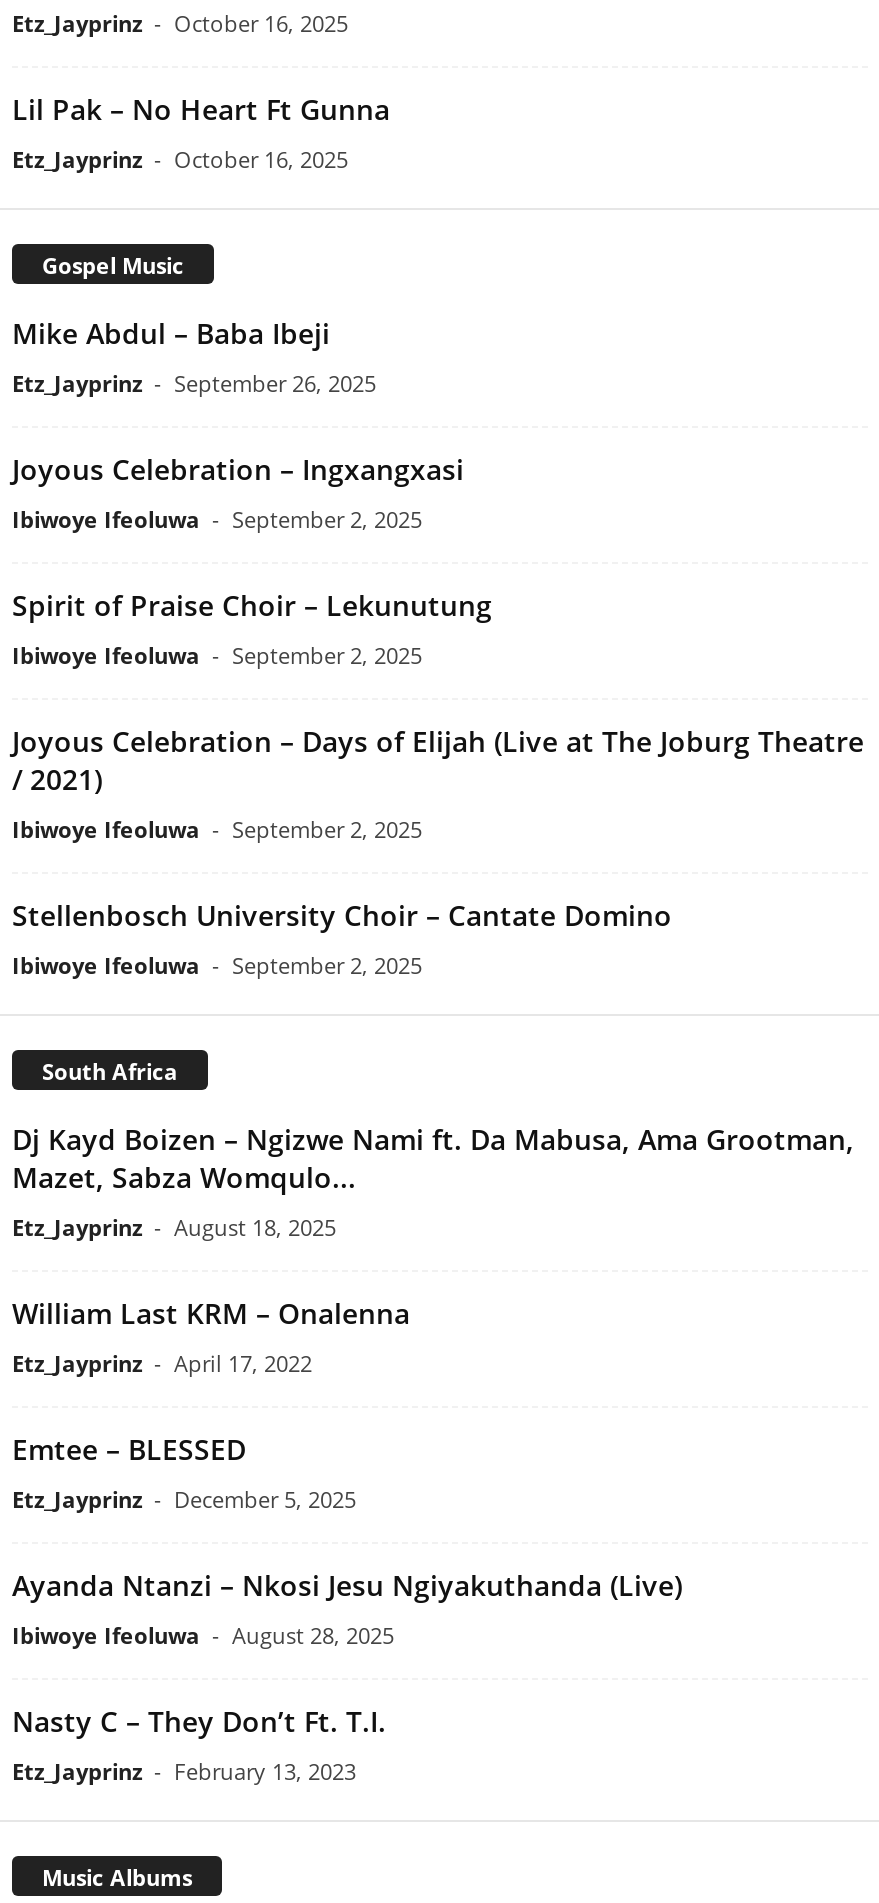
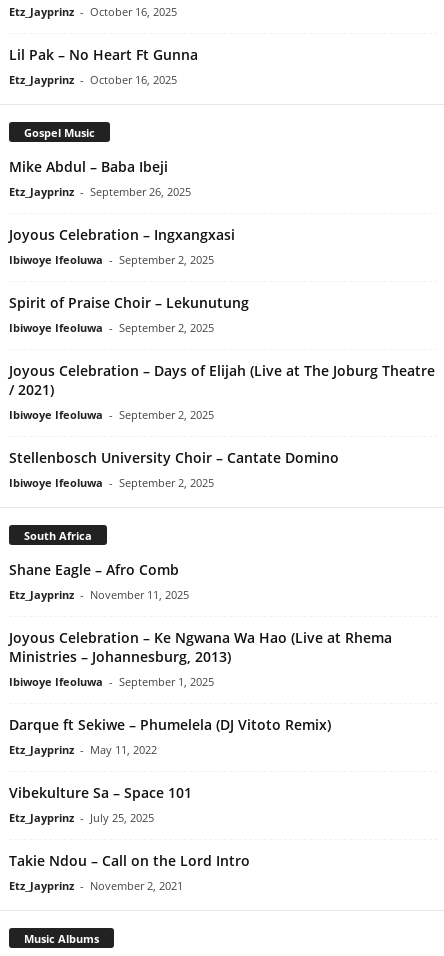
- Dj Kayd Boizen – Ngizwe Nami ft. Da Mabusa, Ama Grootman,
- Mazet, Sabza Womqulo...
- Etz_Jayprinz - August 18, 2025
+ Shane Eagle – Afro Comb
+ Etz_Jayprinz - November 11, 2025

- William Last KRM – Onalenna
- Etz_Jayprinz - April 17, 2022
+ Joyous Celebration – Ke Ngwana Wa Hao (Live at Rhema
+ Ministries – Johannesburg, 2013)
+ Ibiwoye Ifeoluwa - September 1, 2025

- Emtee – BLESSED
- Etz_Jayprinz - December 5, 2025
+ Darque ft Sekiwe – Phumelela (DJ Vitoto Remix)
+ Etz_Jayprinz - May 11, 2022

- Ayanda Ntanzi – Nkosi Jesu Ngiyakuthanda (Live)
- Ibiwoye Ifeoluwa - August 28, 2025
+ Vibekulture Sa – Space 101
+ Etz_Jayprinz - July 25, 2025

- Nasty C – They Don’t Ft. T.I.
- Etz_Jayprinz - February 13, 2023
+ Takie Ndou – Call on the Lord Intro
+ Etz_Jayprinz - November 2, 2021
